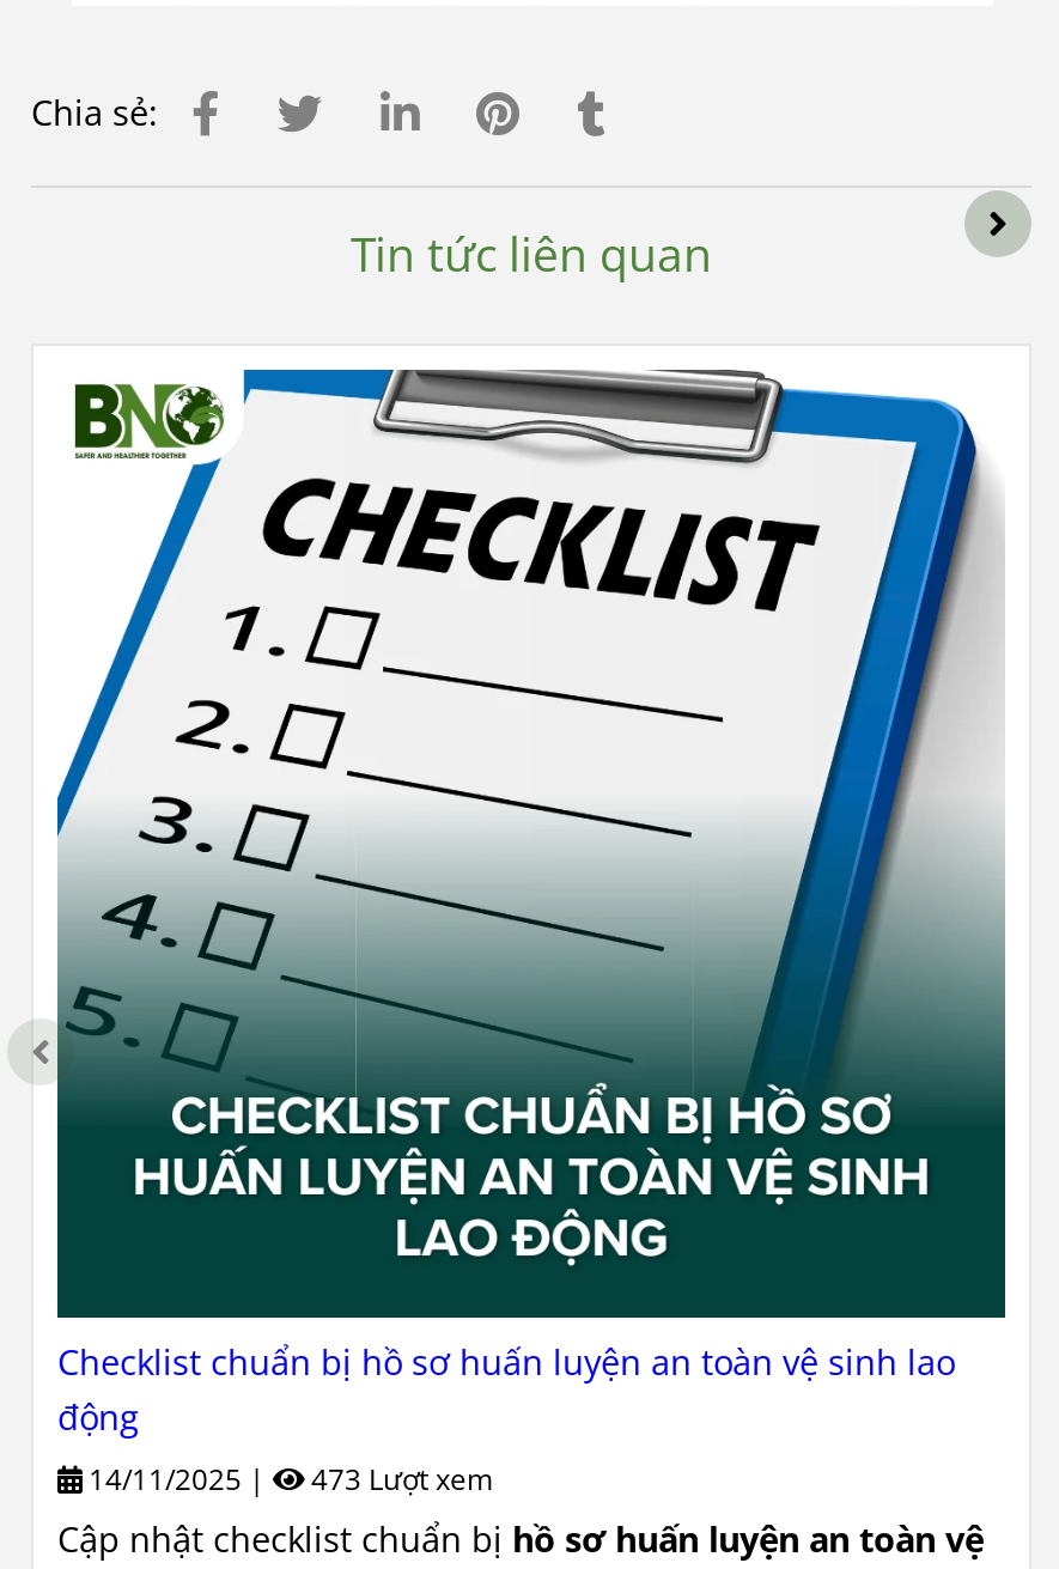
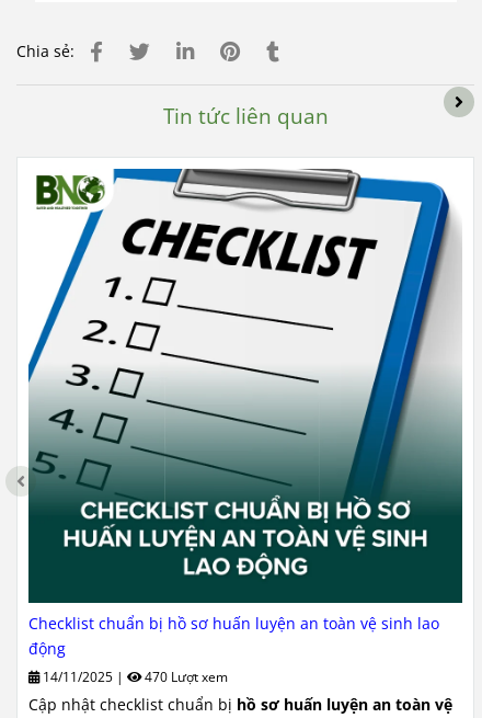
- 473 Lượt xem
+ 470 Lượt xem
